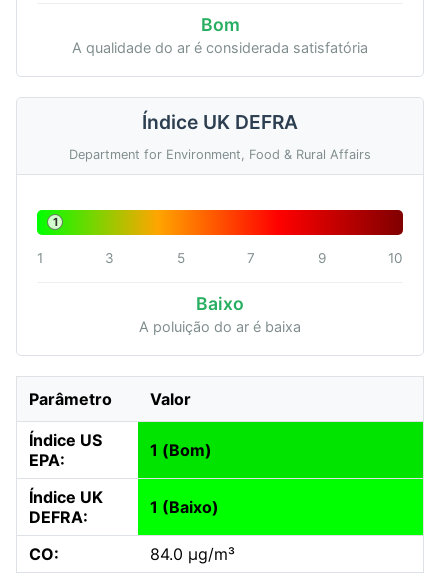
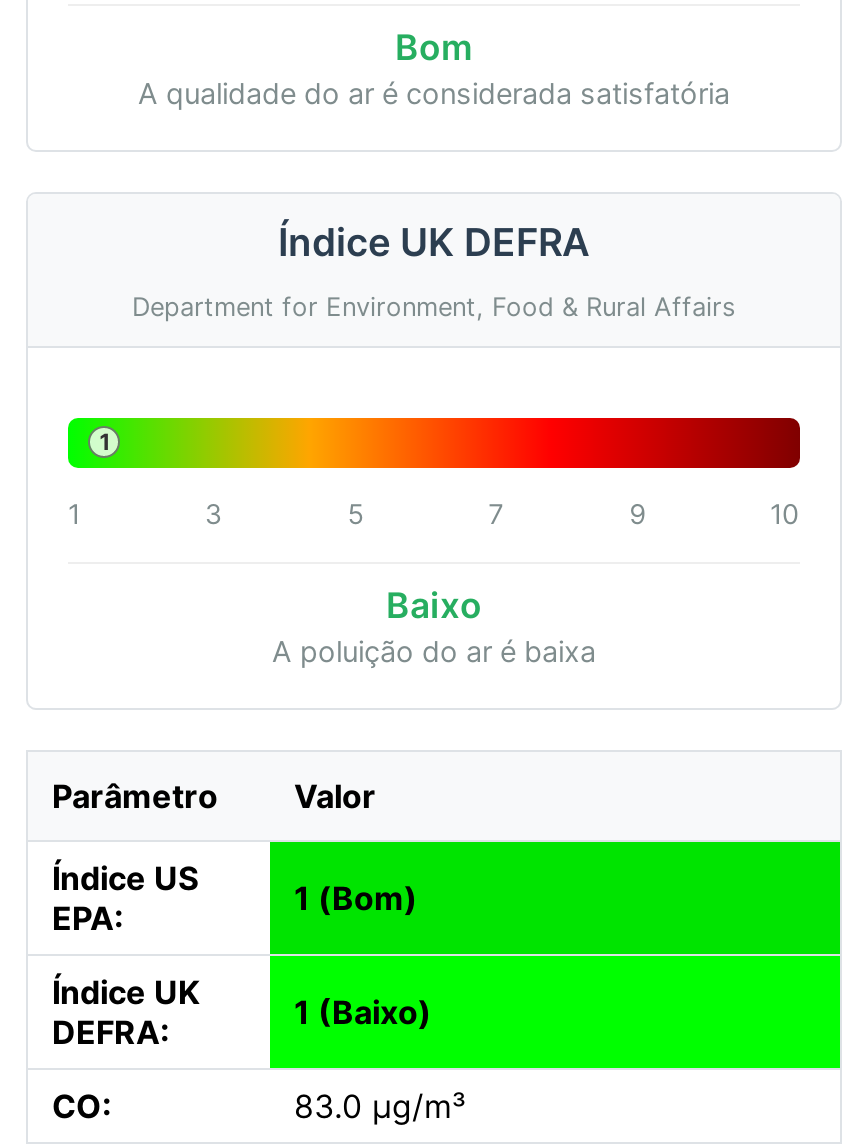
- 84.0 µg/m³
+ 83.0 µg/m³
